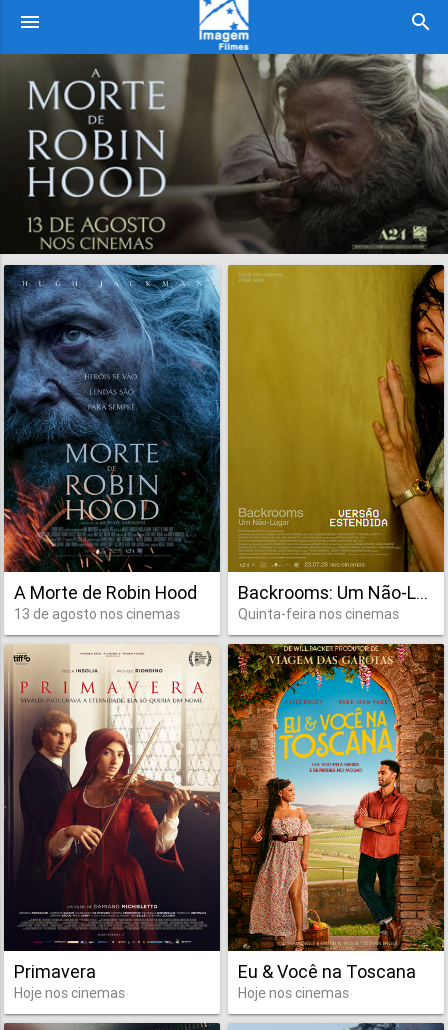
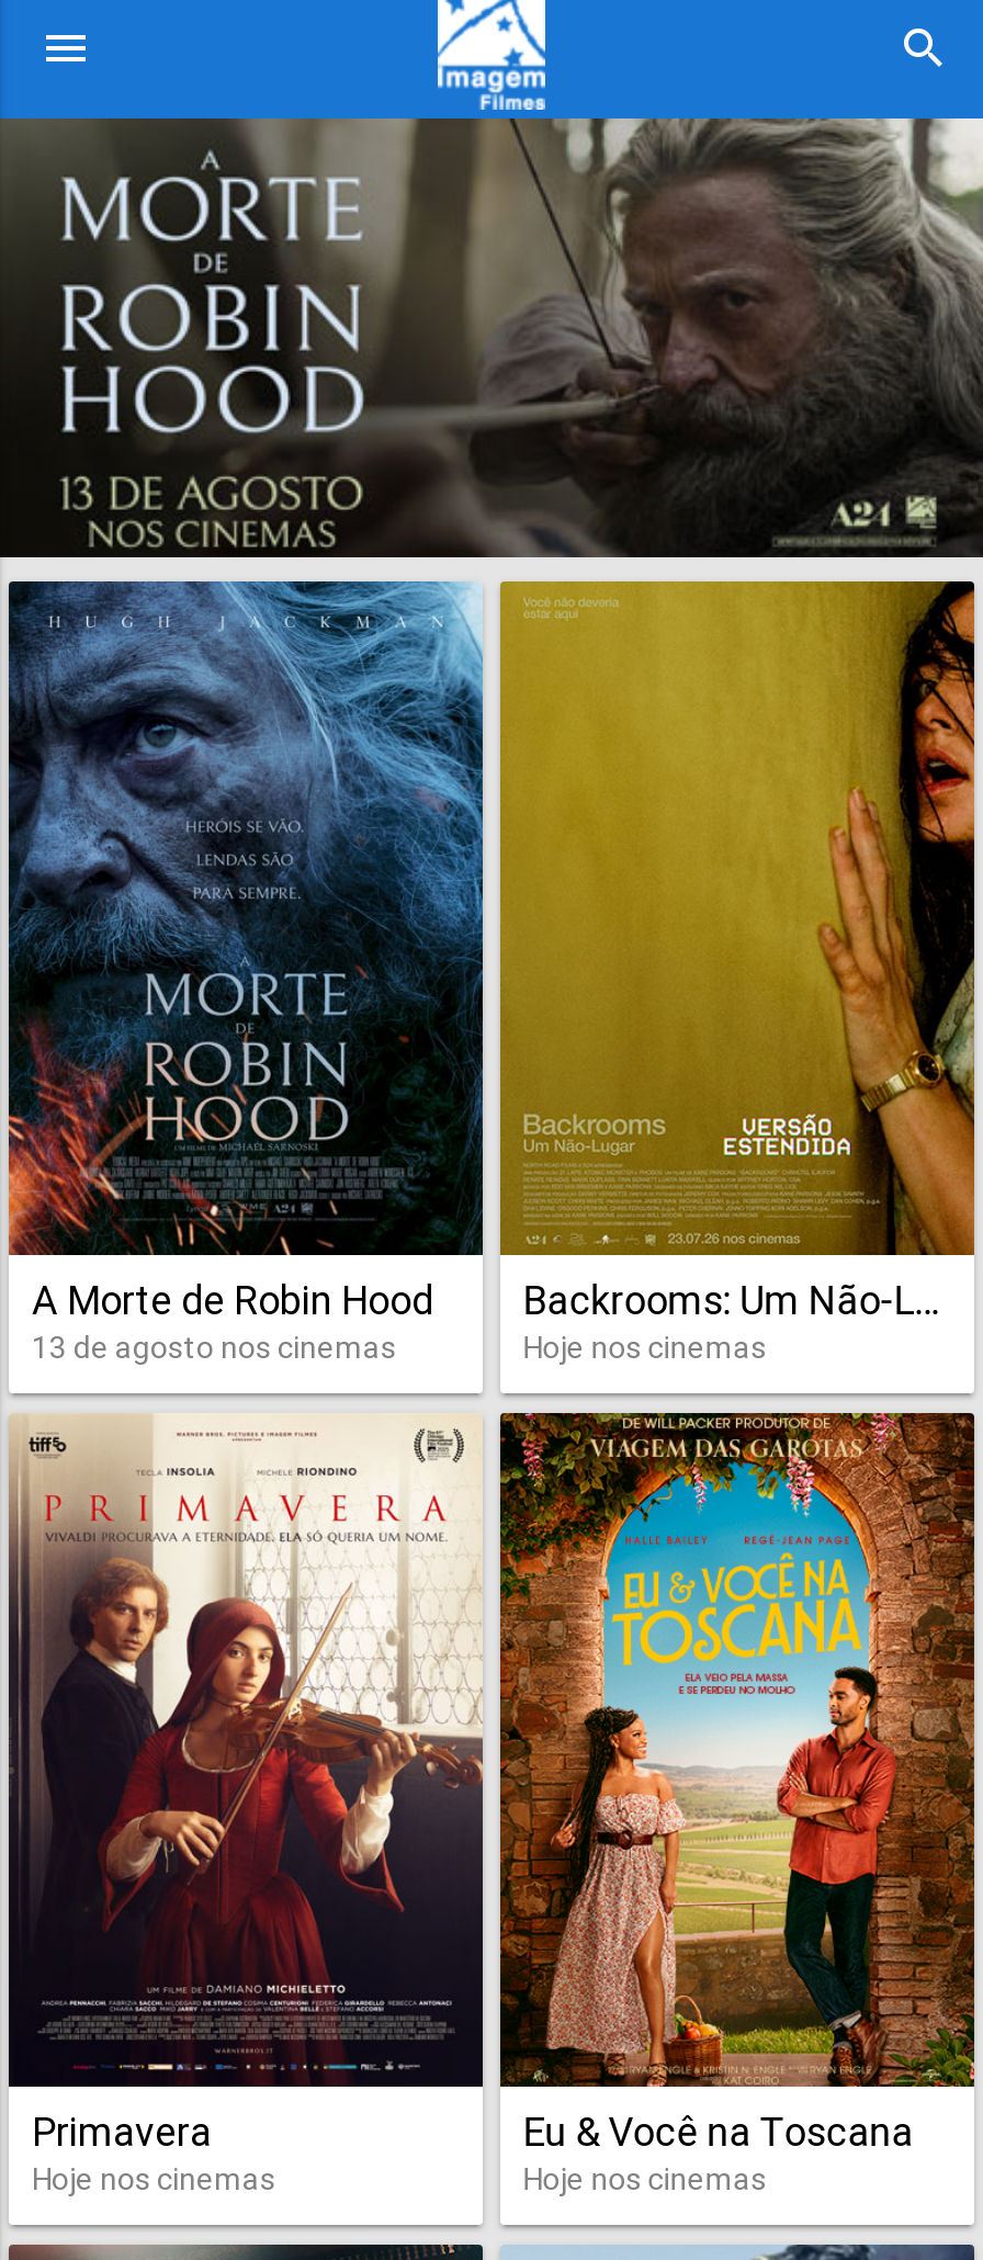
- Quinta-feira nos cinemas
+ Hoje nos cinemas
